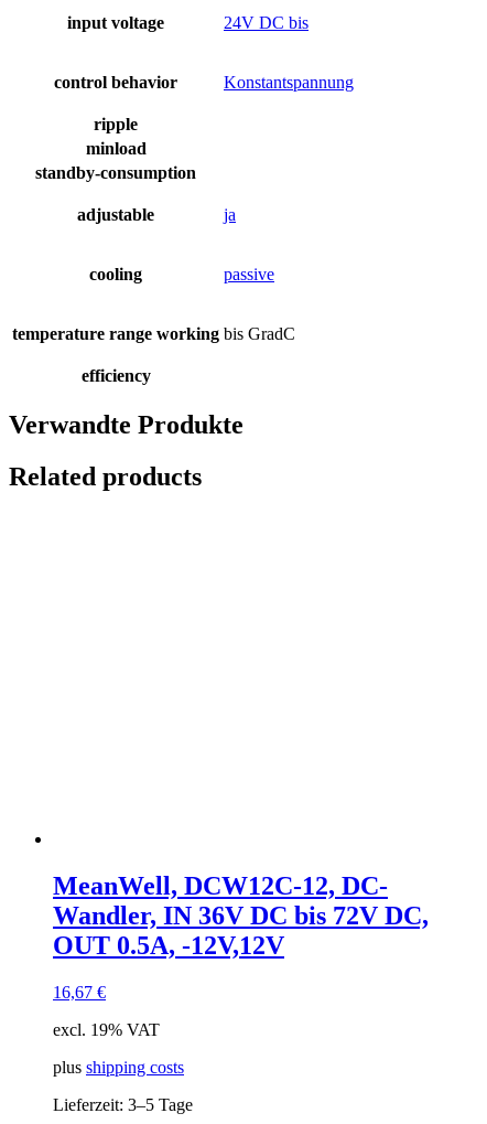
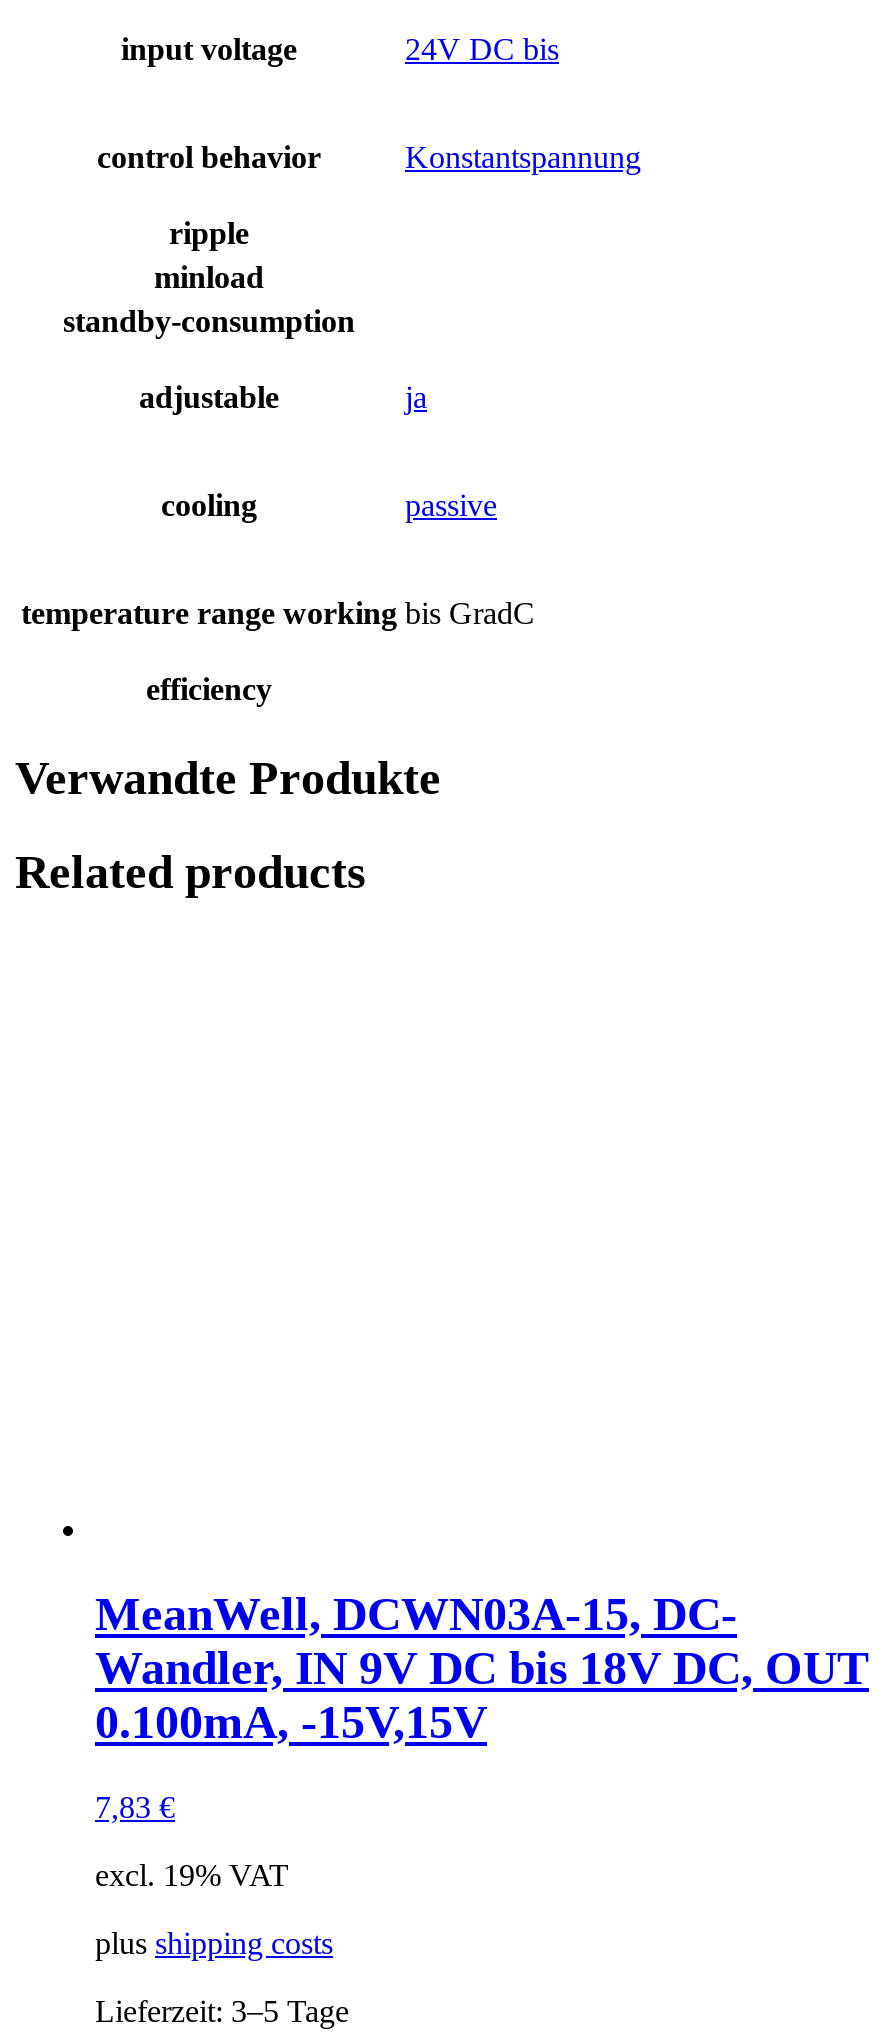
- MeanWell, DCW12C-12, DC-
- Wandler, IN 36V DC bis 72V DC,
- OUT 0.5A, -12V,12V
+ MeanWell, DCWN03A-15, DC-
+ Wandler, IN 9V DC bis 18V DC, OUT
+ 0.100mA, -15V,15V

- 16,67 €
+ 7,83 €
